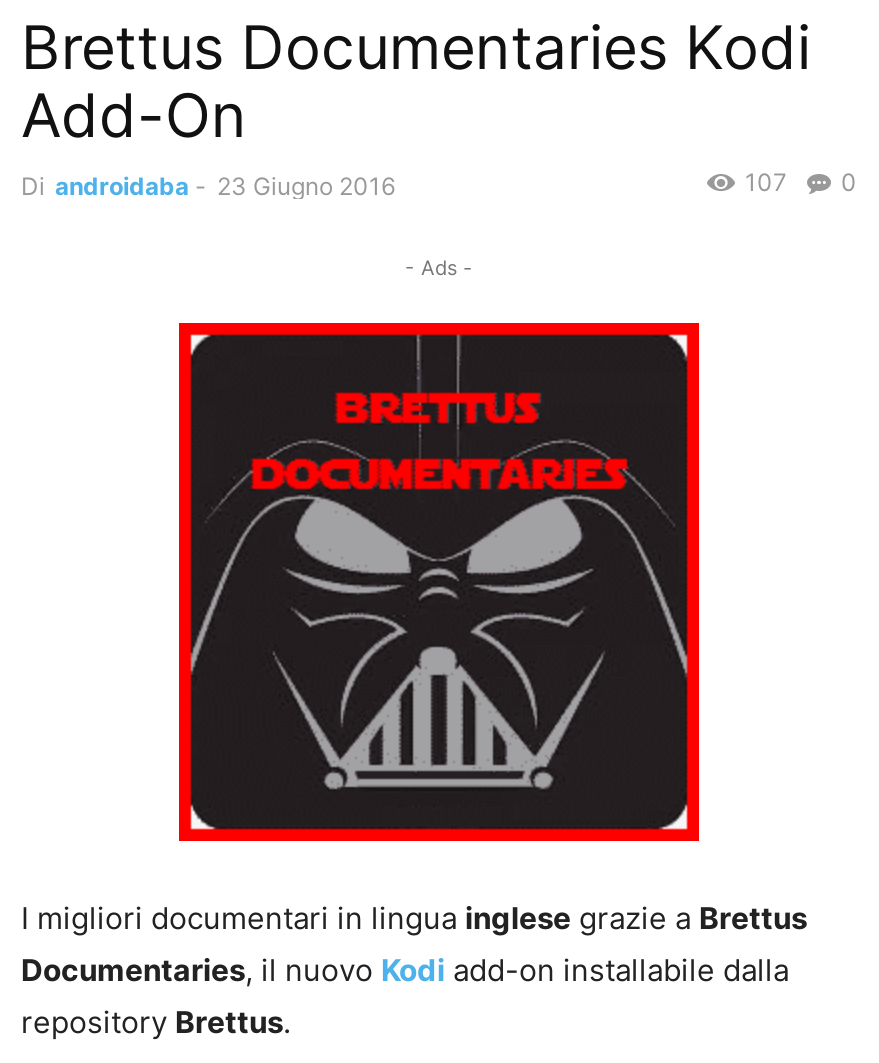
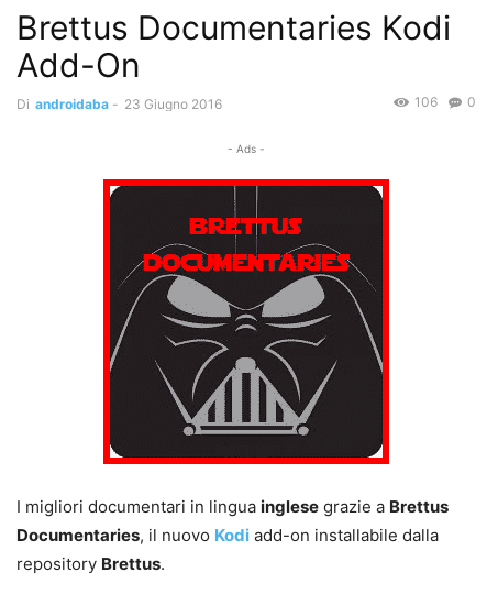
- 107 0
+ 106 0
